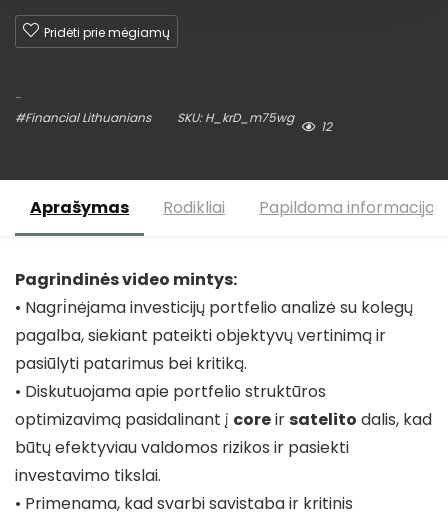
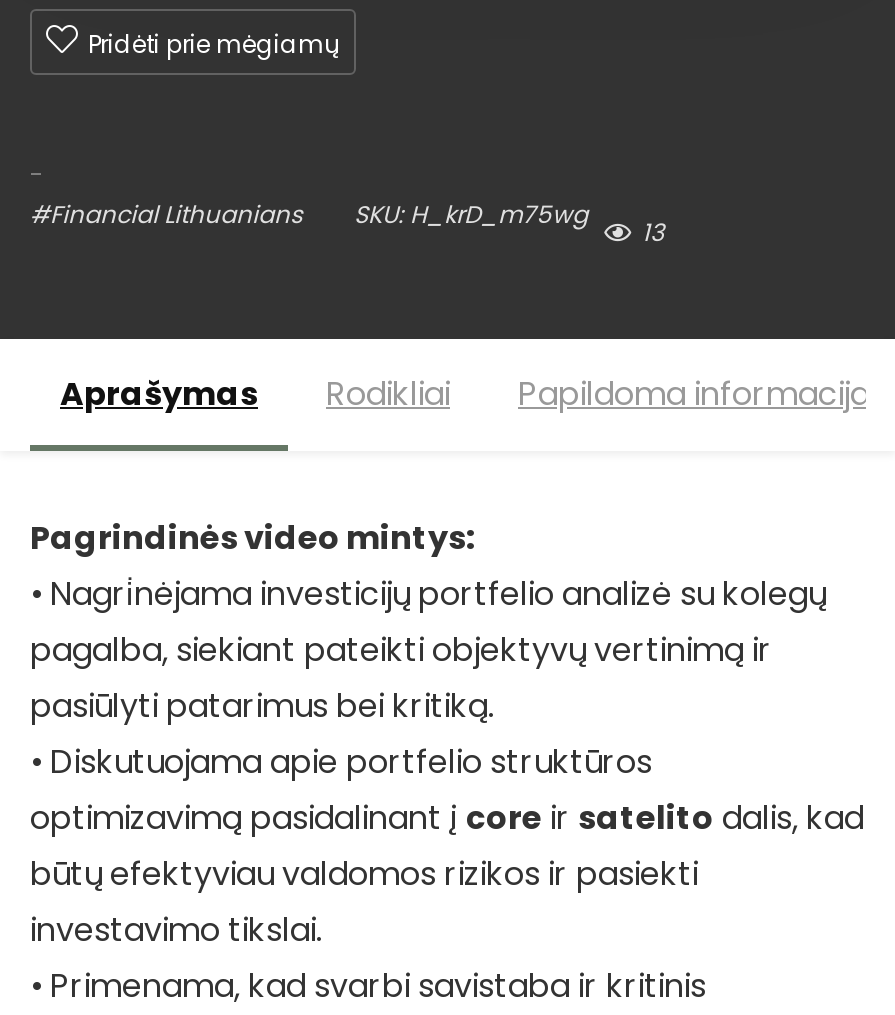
- 12
+ 13
